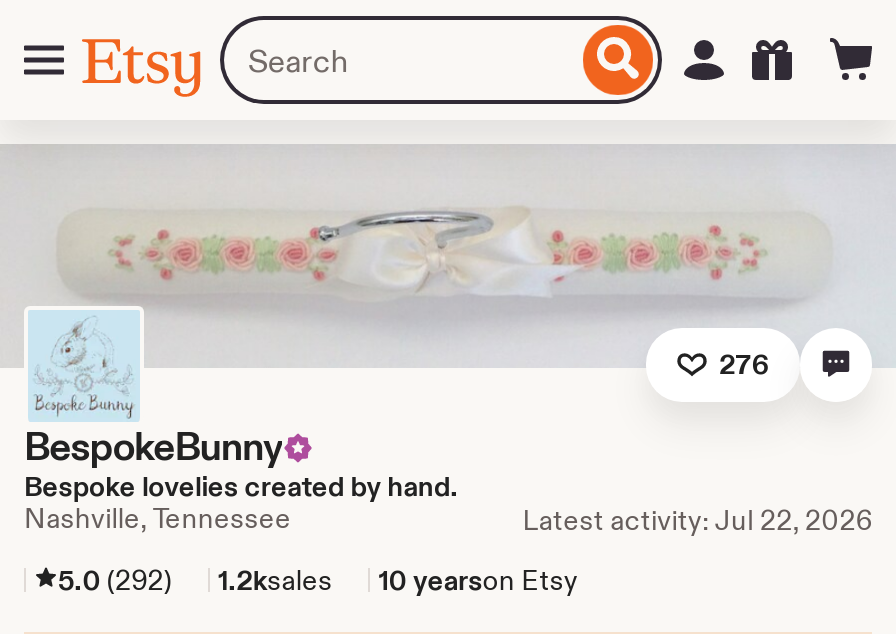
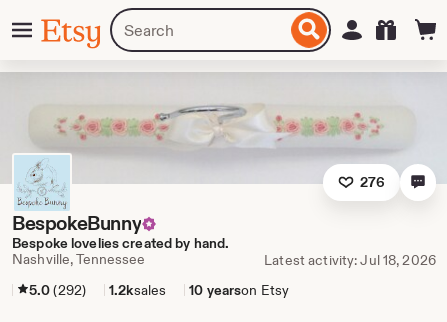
- Latest activity: Jul 22, 2026
+ Latest activity: Jul 18, 2026
